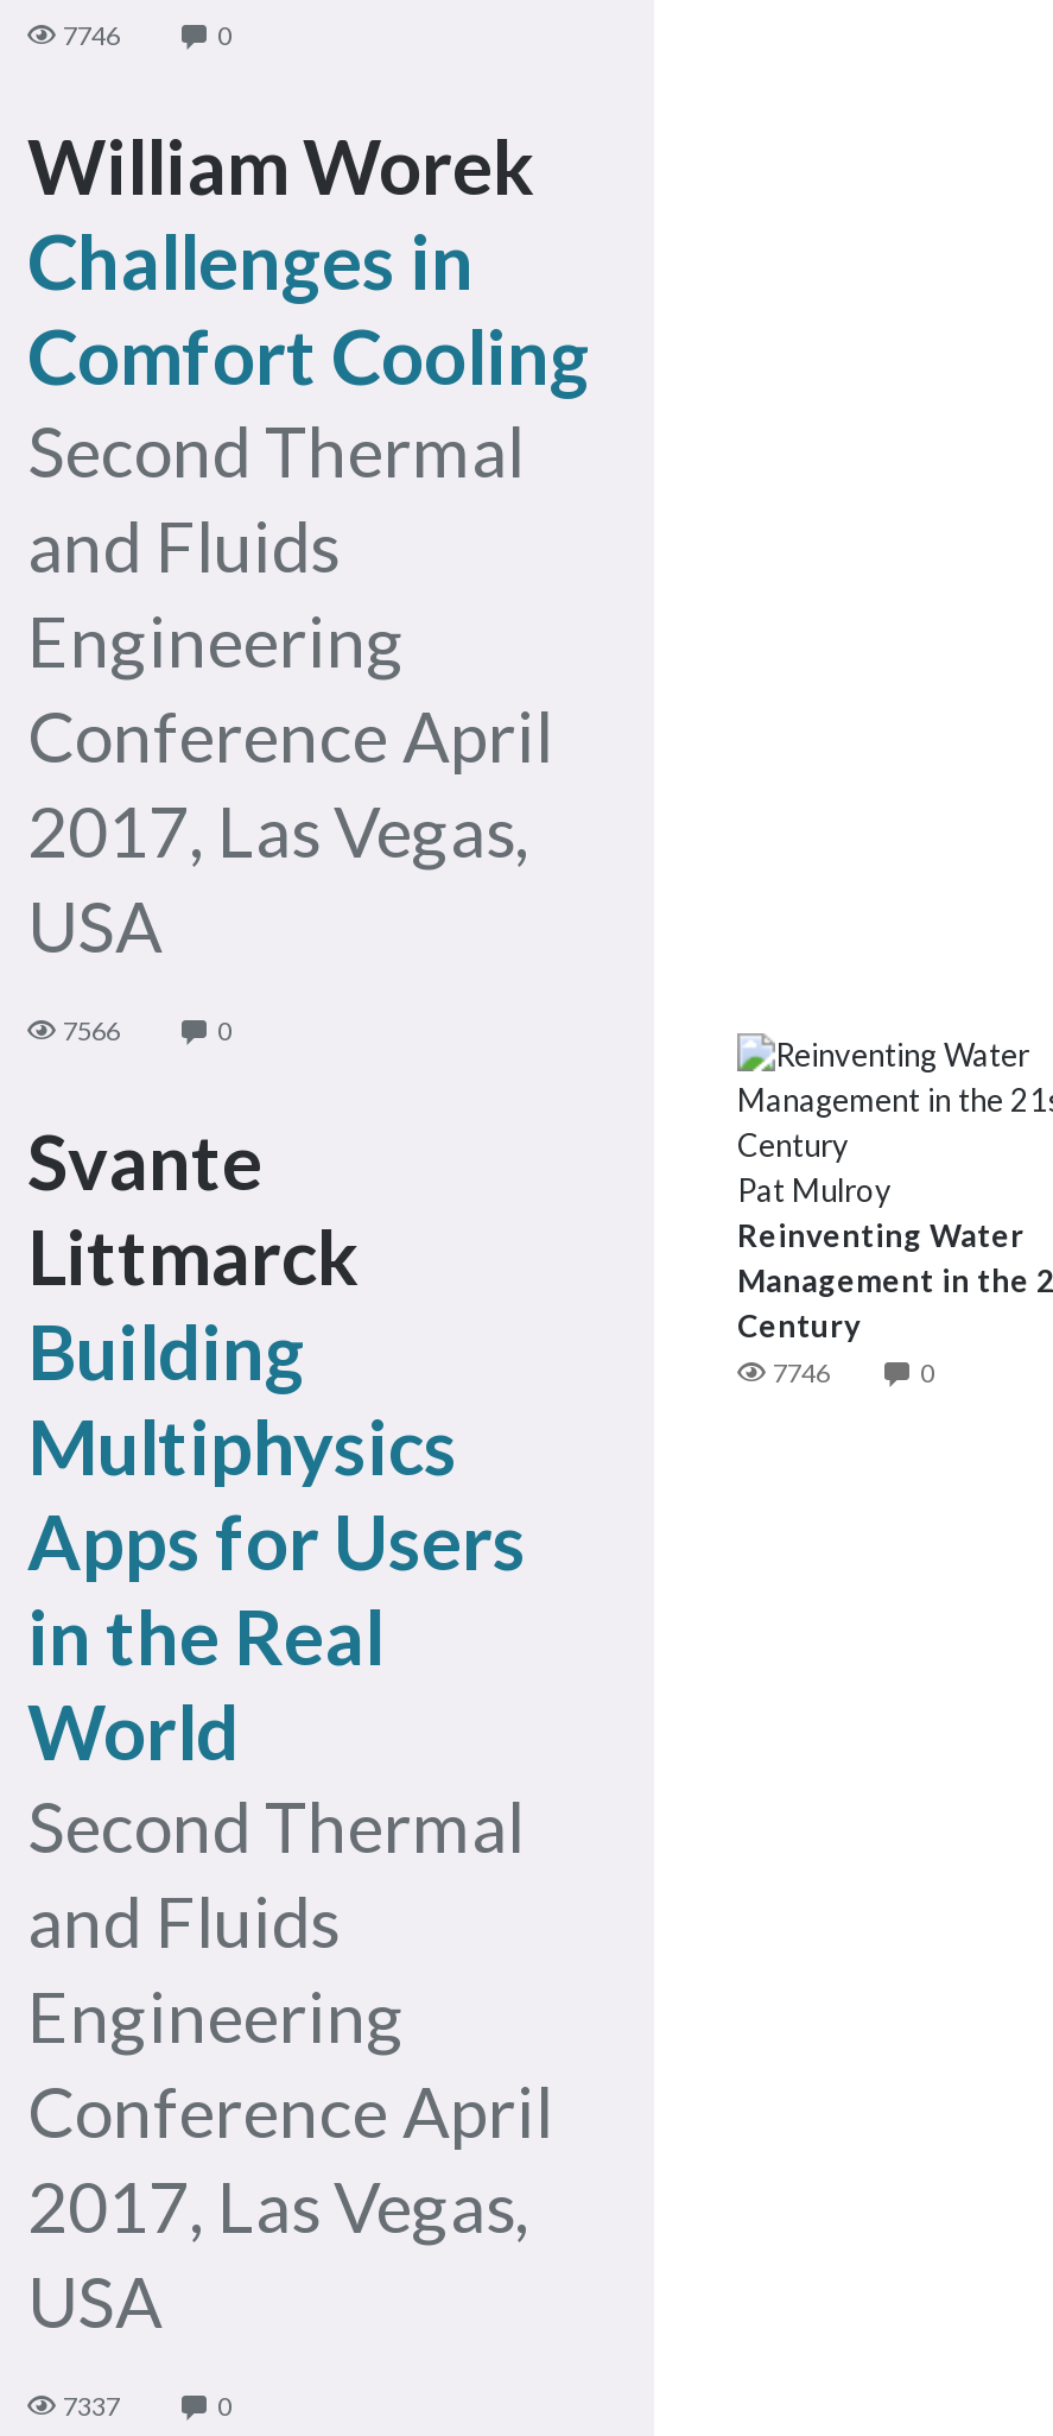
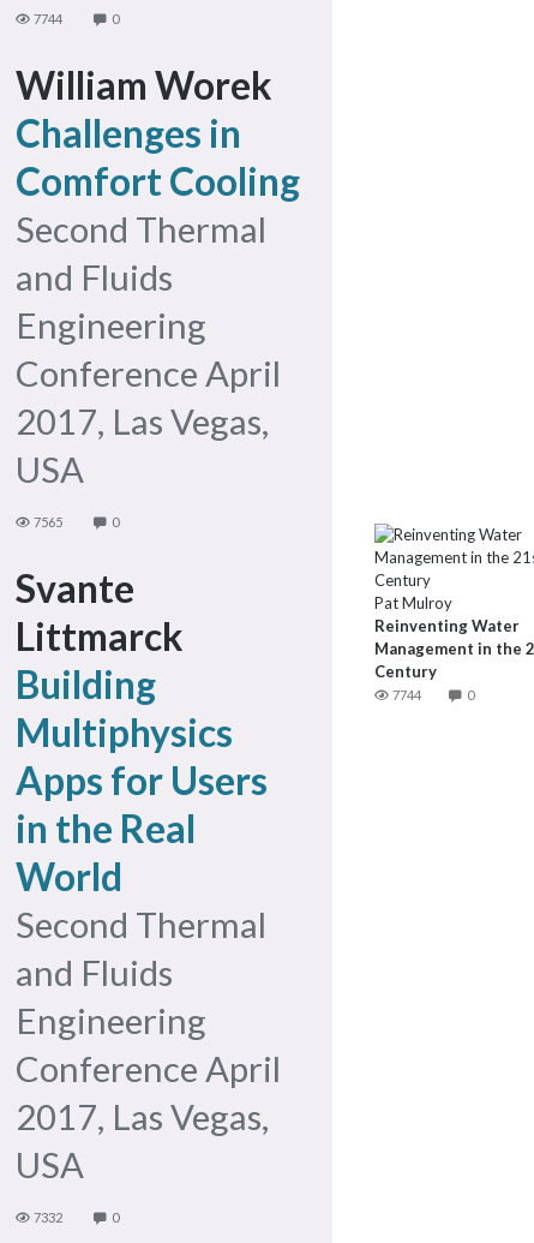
- 7746
+ 7744

- 7566
+ 7565

- 7746
+ 7744

- 7337
+ 7332
